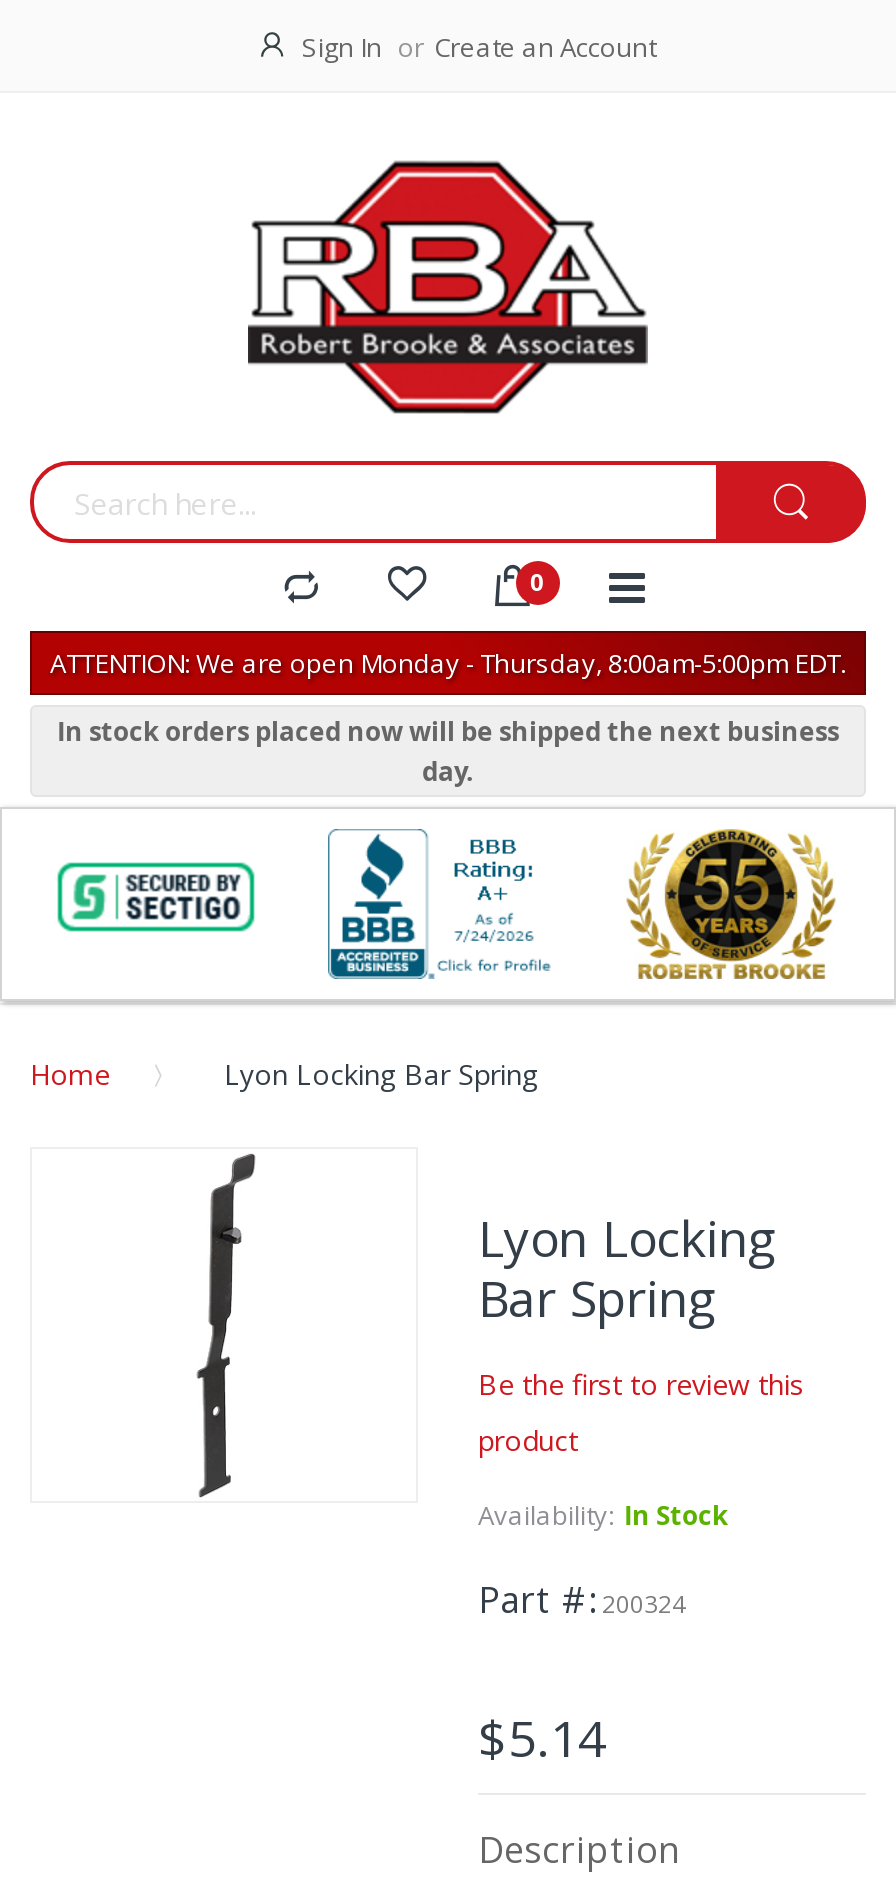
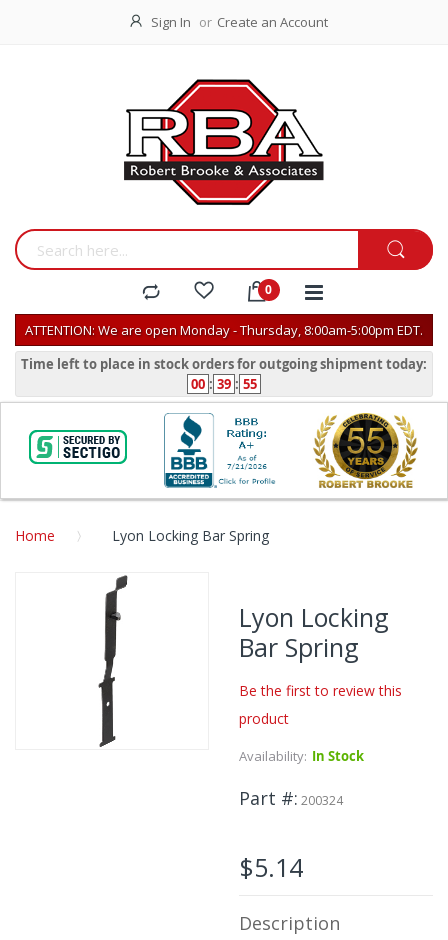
- In stock orders placed now will be shipped the next business
- day.
+ Time left to place in stock orders for outgoing shipment today:
+ 00 : 39 : 55
